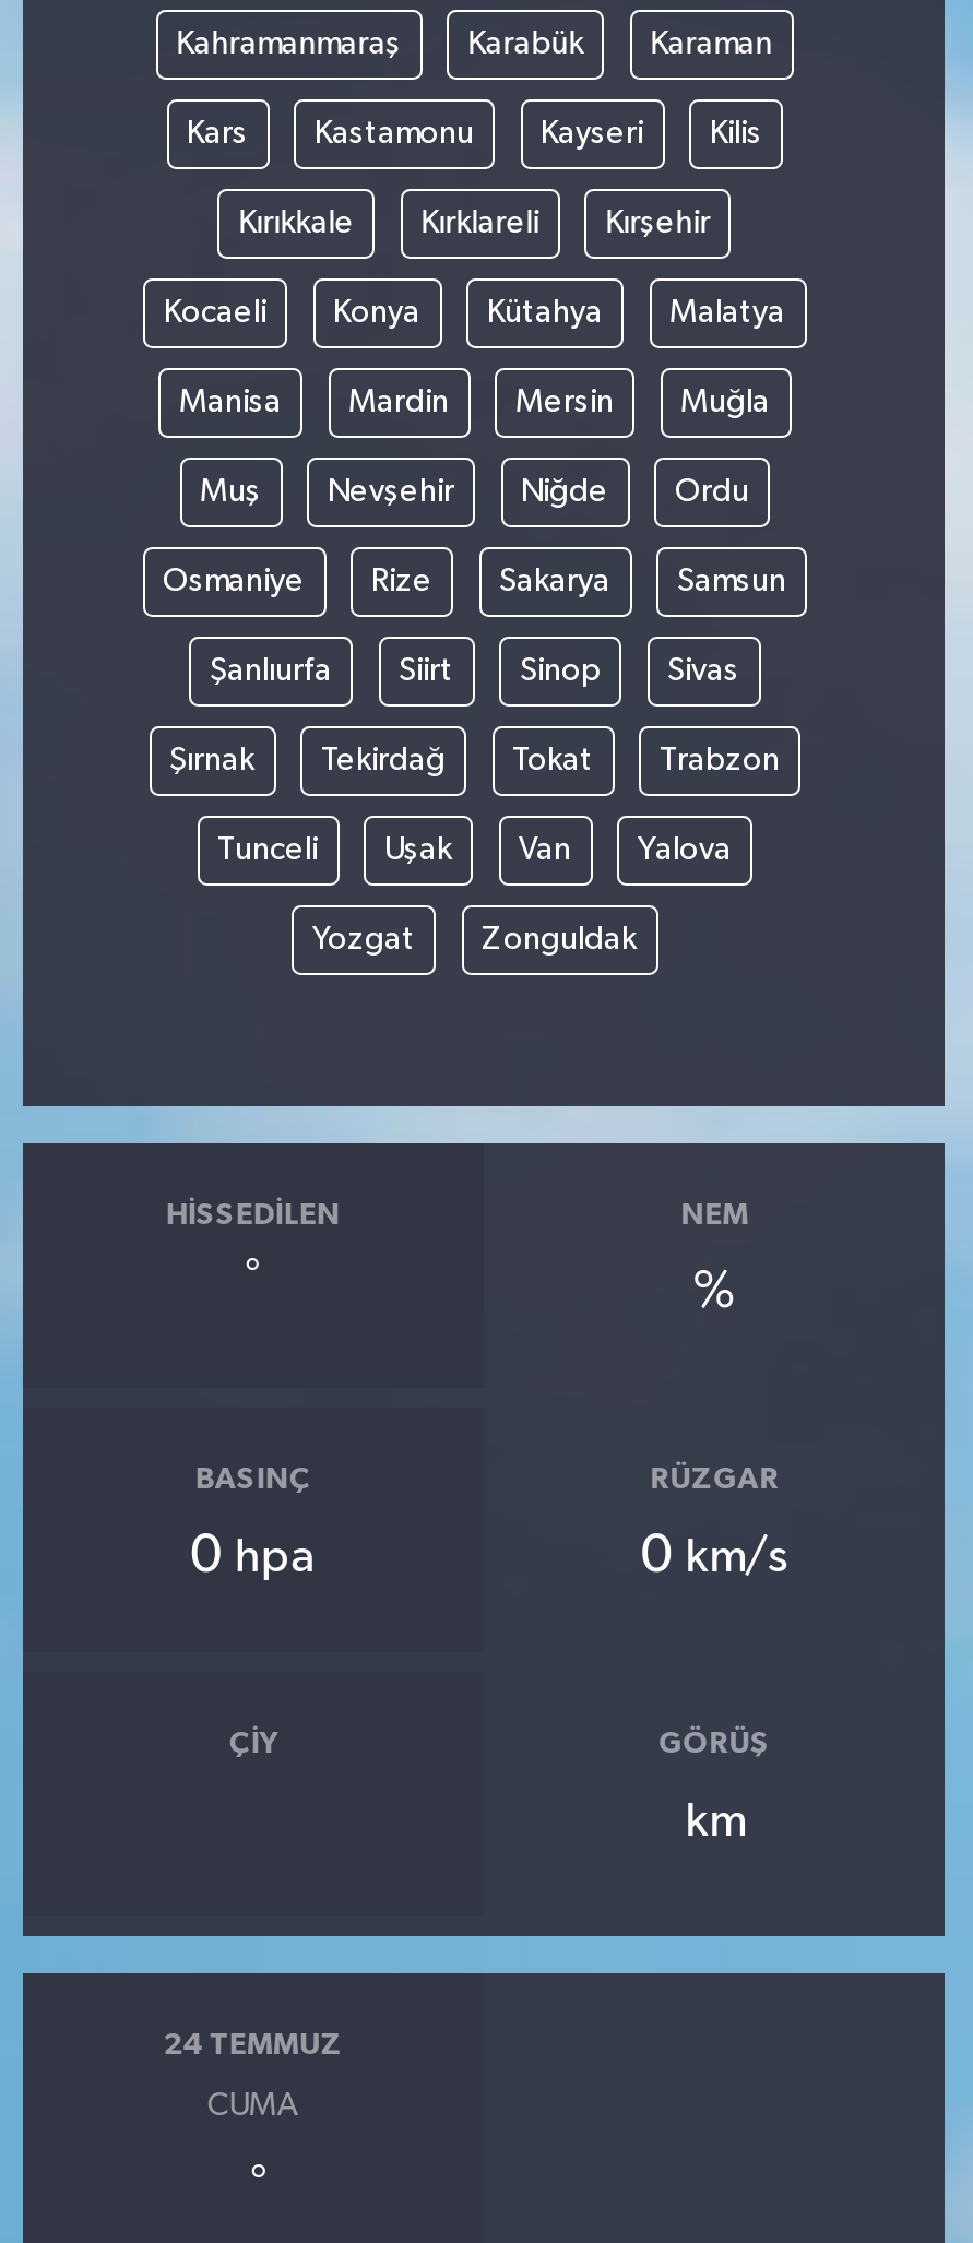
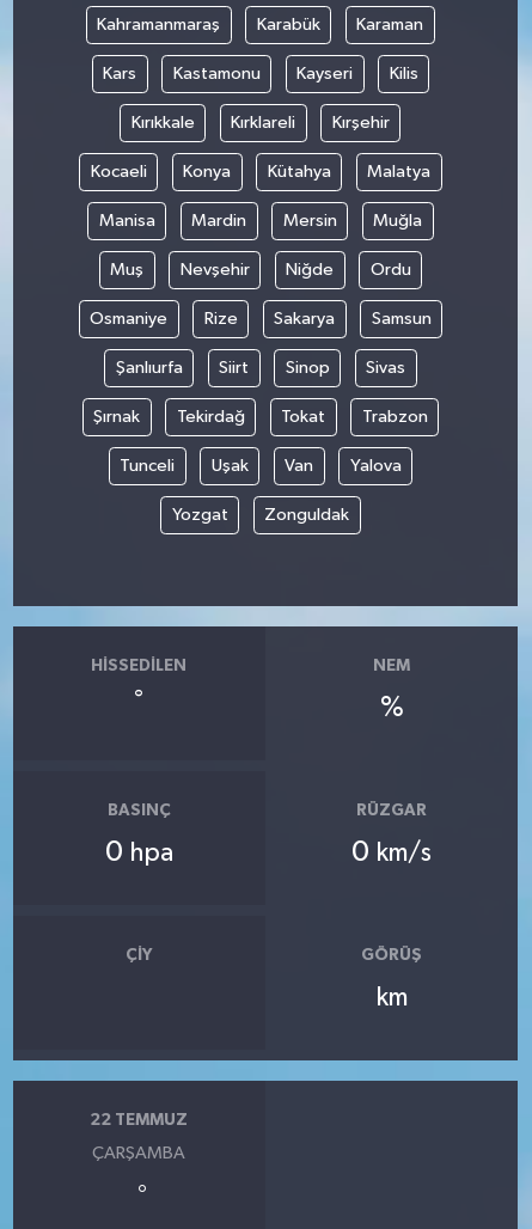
- 24 TEMMUZ
+ 22 TEMMUZ

- CUMA
+ ÇARŞAMBA
